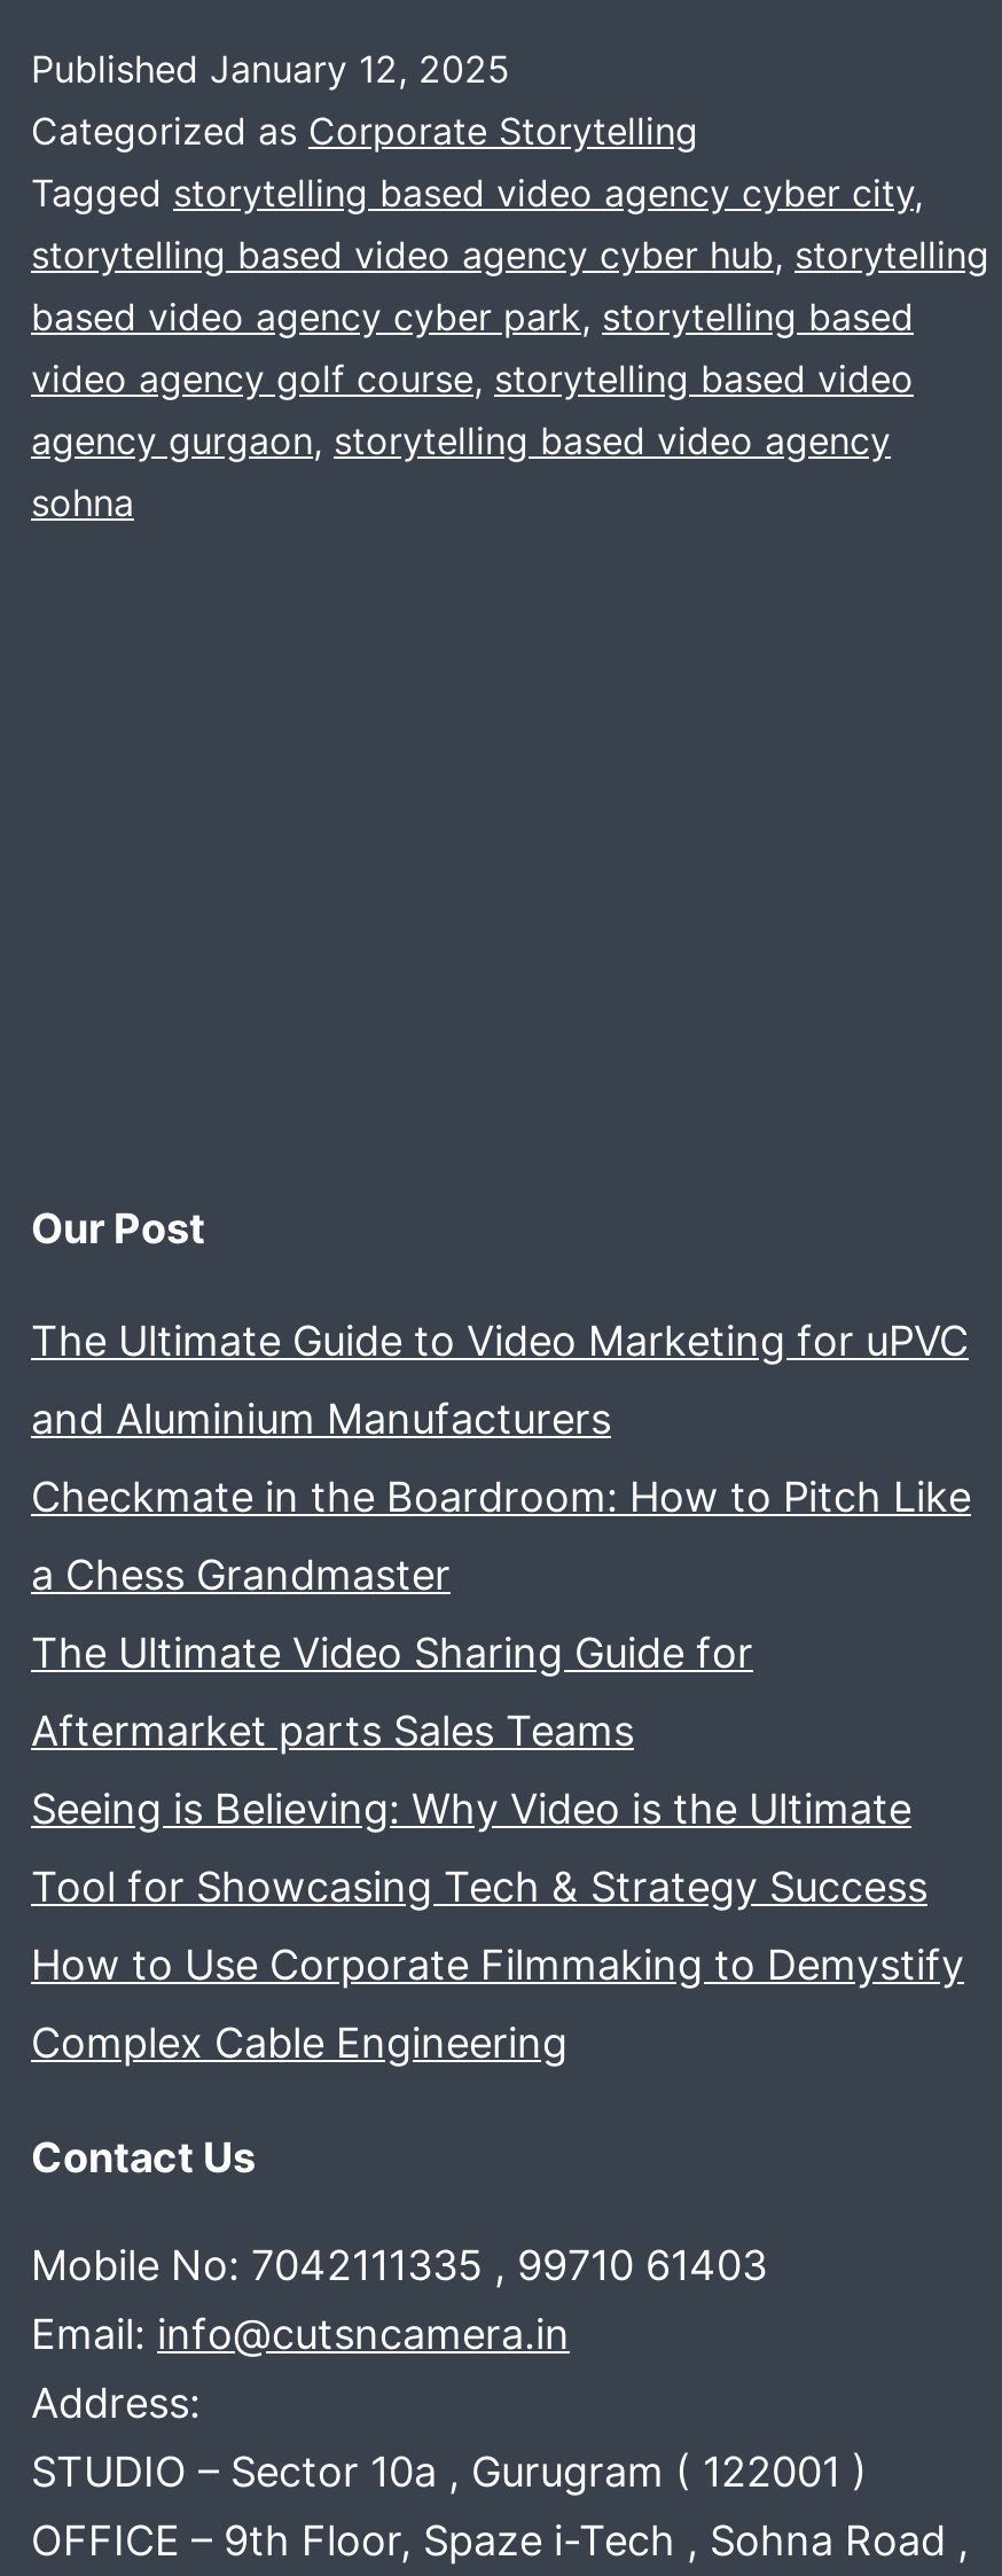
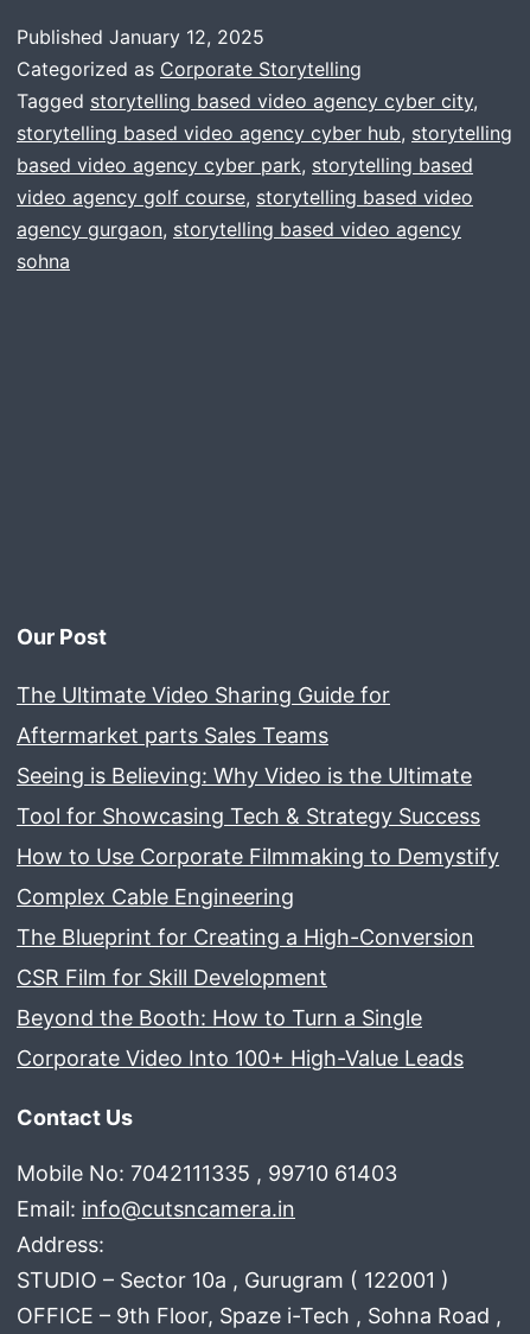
- The Ultimate Guide to Video Marketing for uPVC
- and Aluminium Manufacturers
- Checkmate in the Boardroom: How to Pitch Like
- a Chess Grandmaster

moved up: The Ultimate Video Sharing Guide for | Aftermarket parts Sales Teams | Seeing is Believing: Why Video is the Ultimate | Tool for Showcasing Tech & Strategy Success | How to Use Corporate Filmmaking to Demystify | Complex Cable Engineering

+ The Blueprint for Creating a High-Conversion
+ CSR Film for Skill Development
+ Beyond the Booth: How to Turn a Single
+ Corporate Video Into 100+ High-Value Leads
